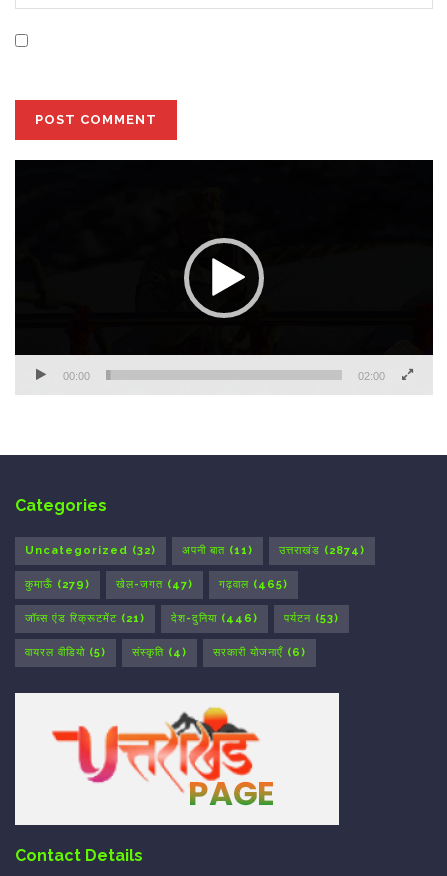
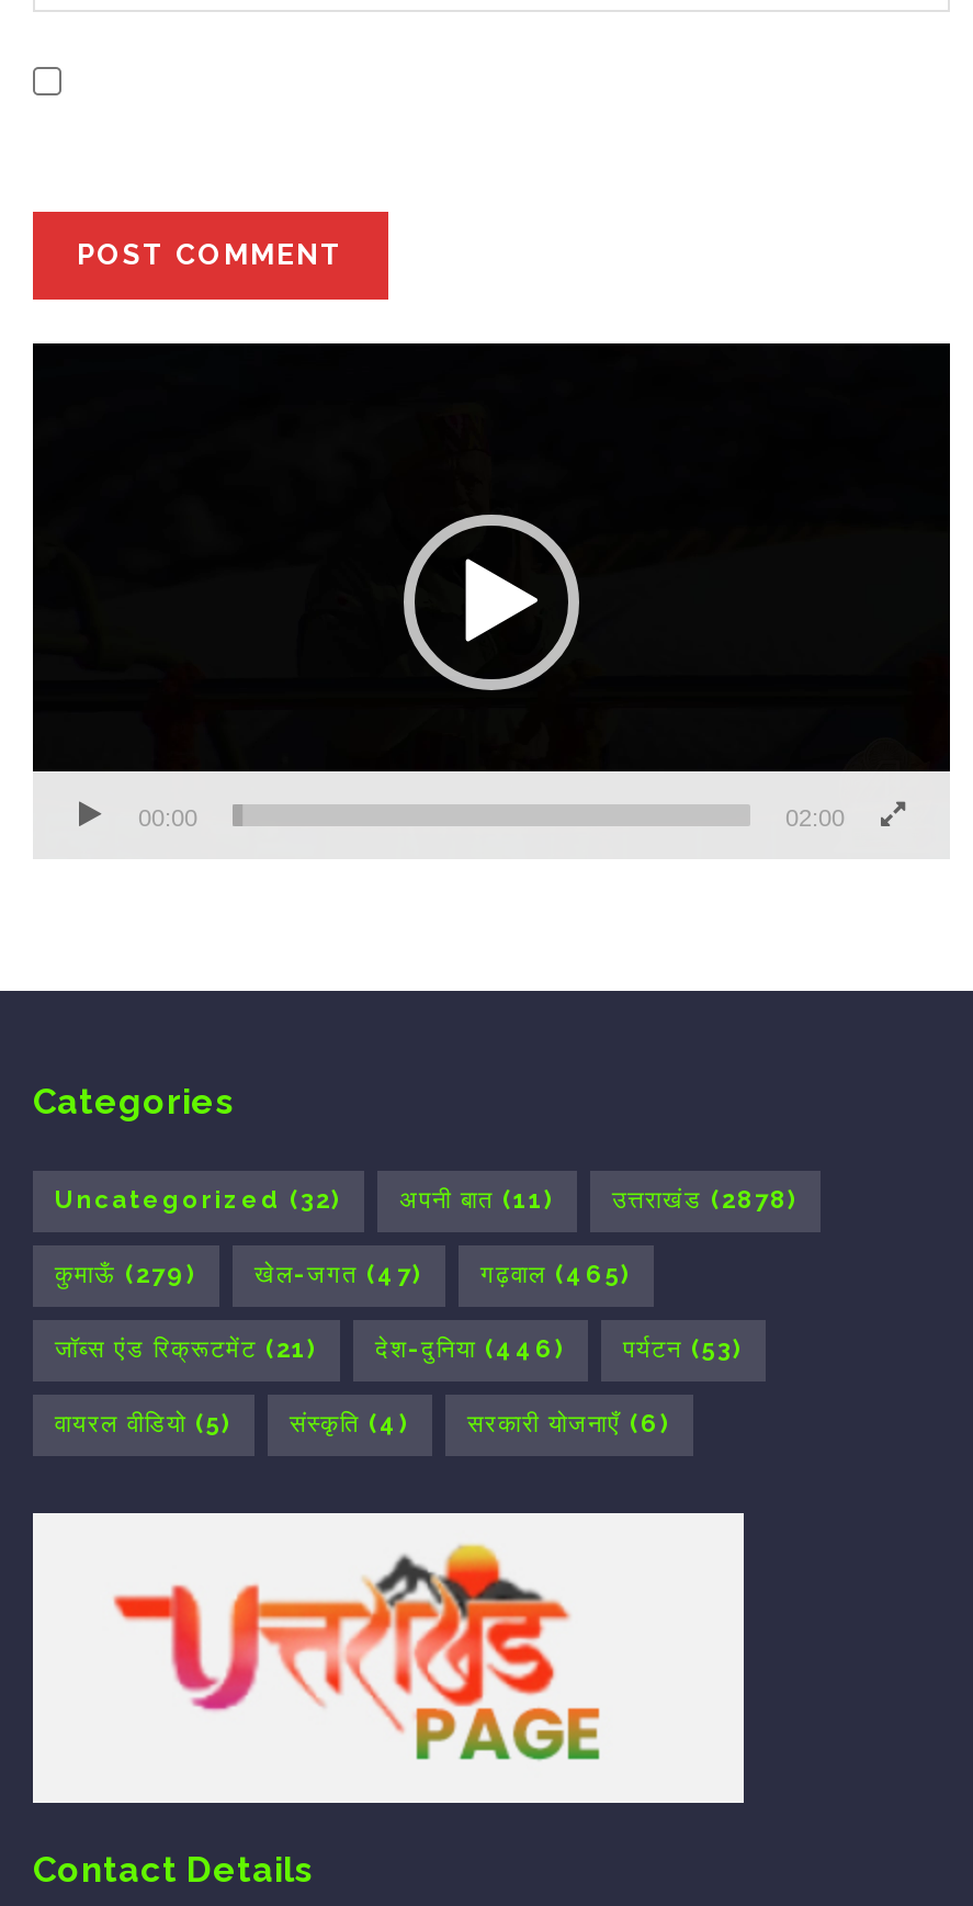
- Uncategorized (32) अपनी बात (11) उत्तराखंड (2874)
+ Uncategorized (32) अपनी बात (11) उत्तराखंड (2878)
